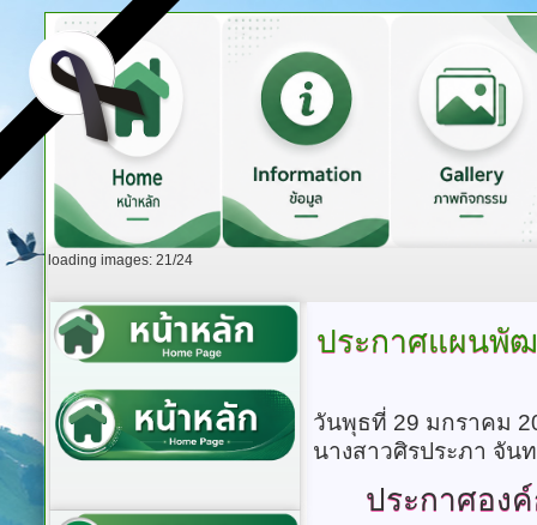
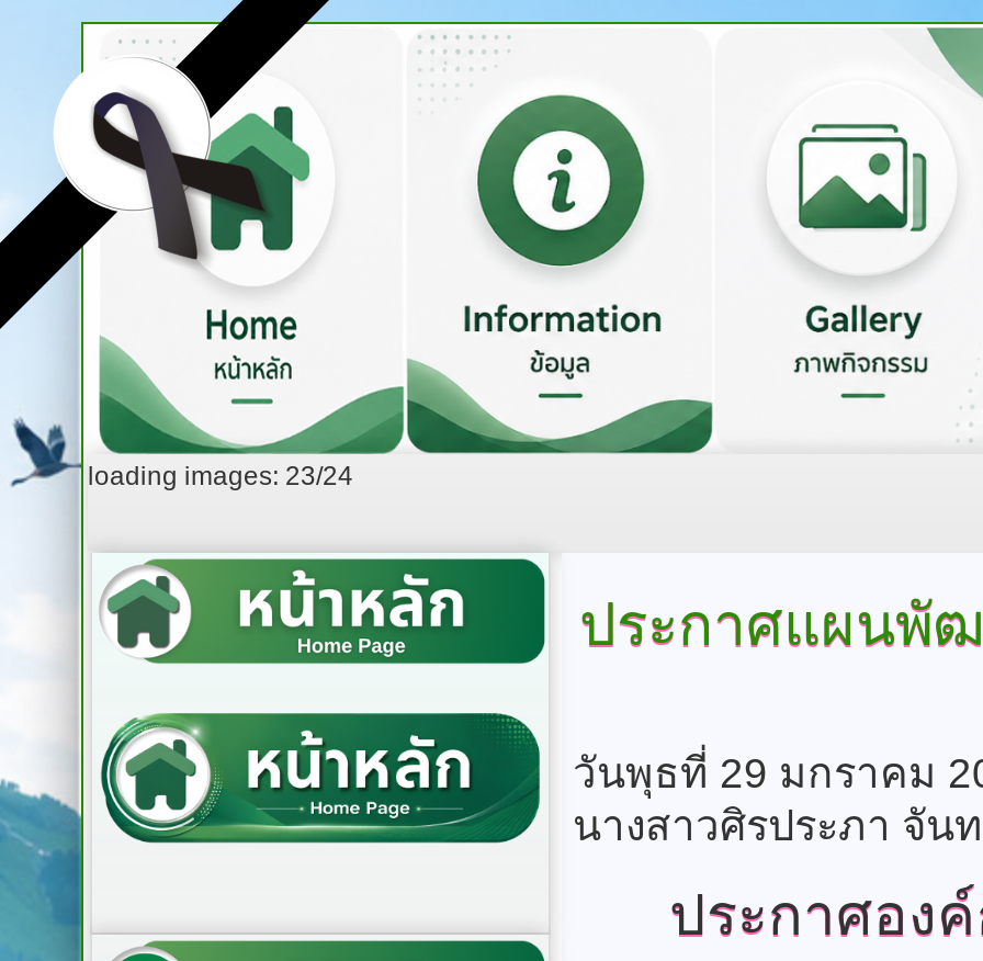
- loading images: 21/24
+ loading images: 23/24
